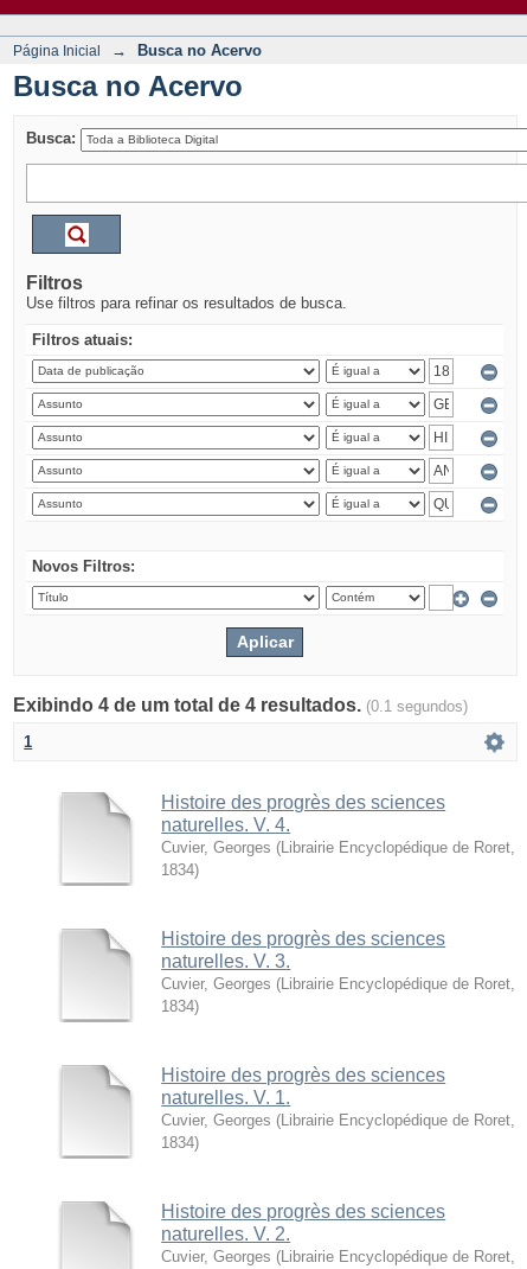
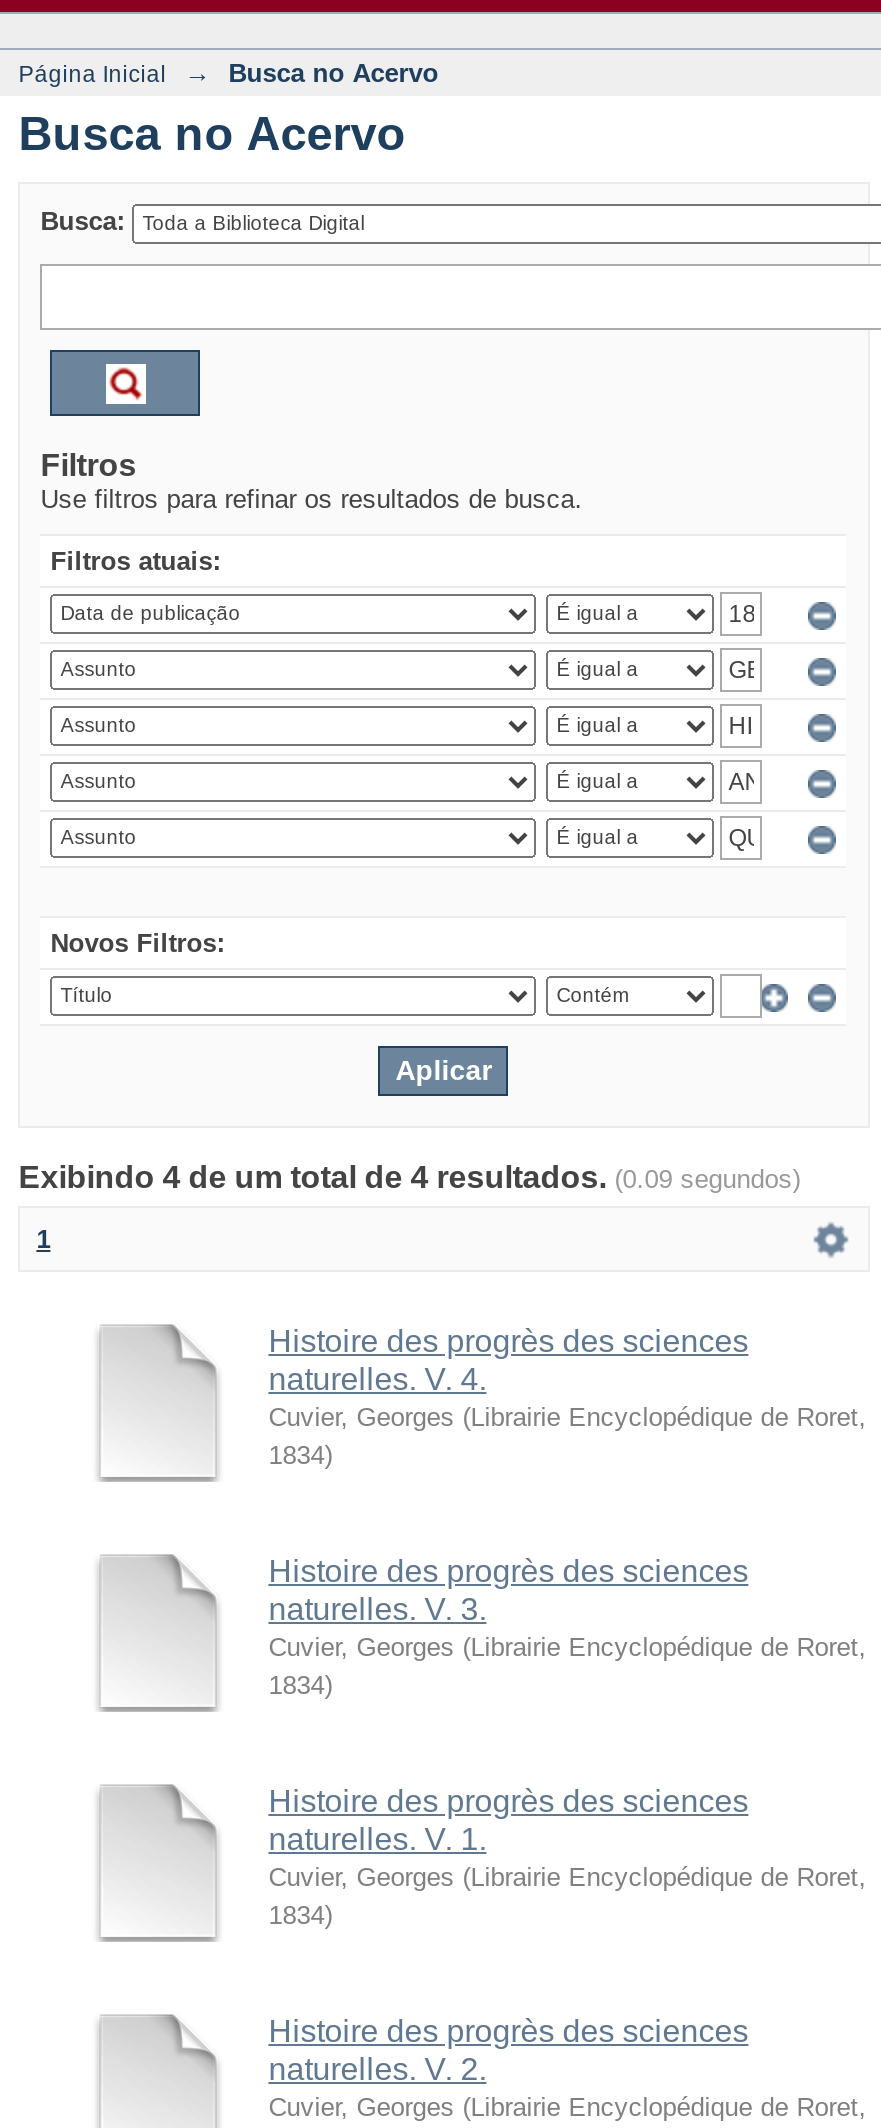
- Exibindo 4 de um total de 4 resultados. (0.1 segundos)
+ Exibindo 4 de um total de 4 resultados. (0.09 segundos)
